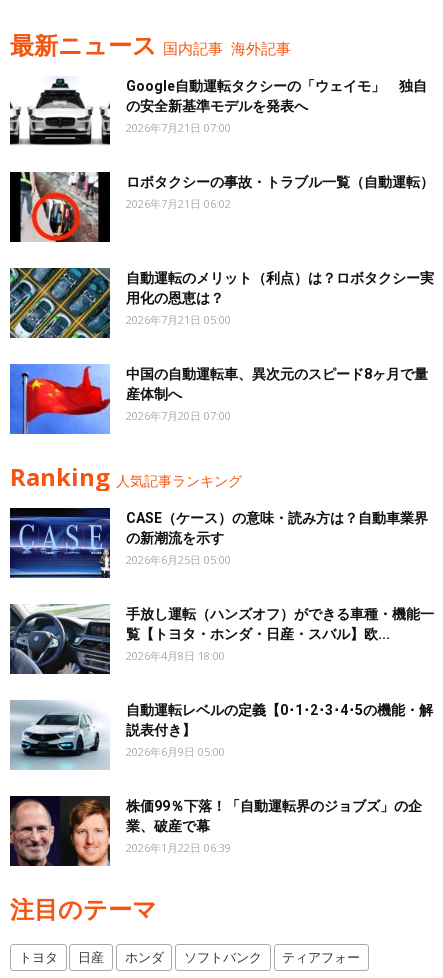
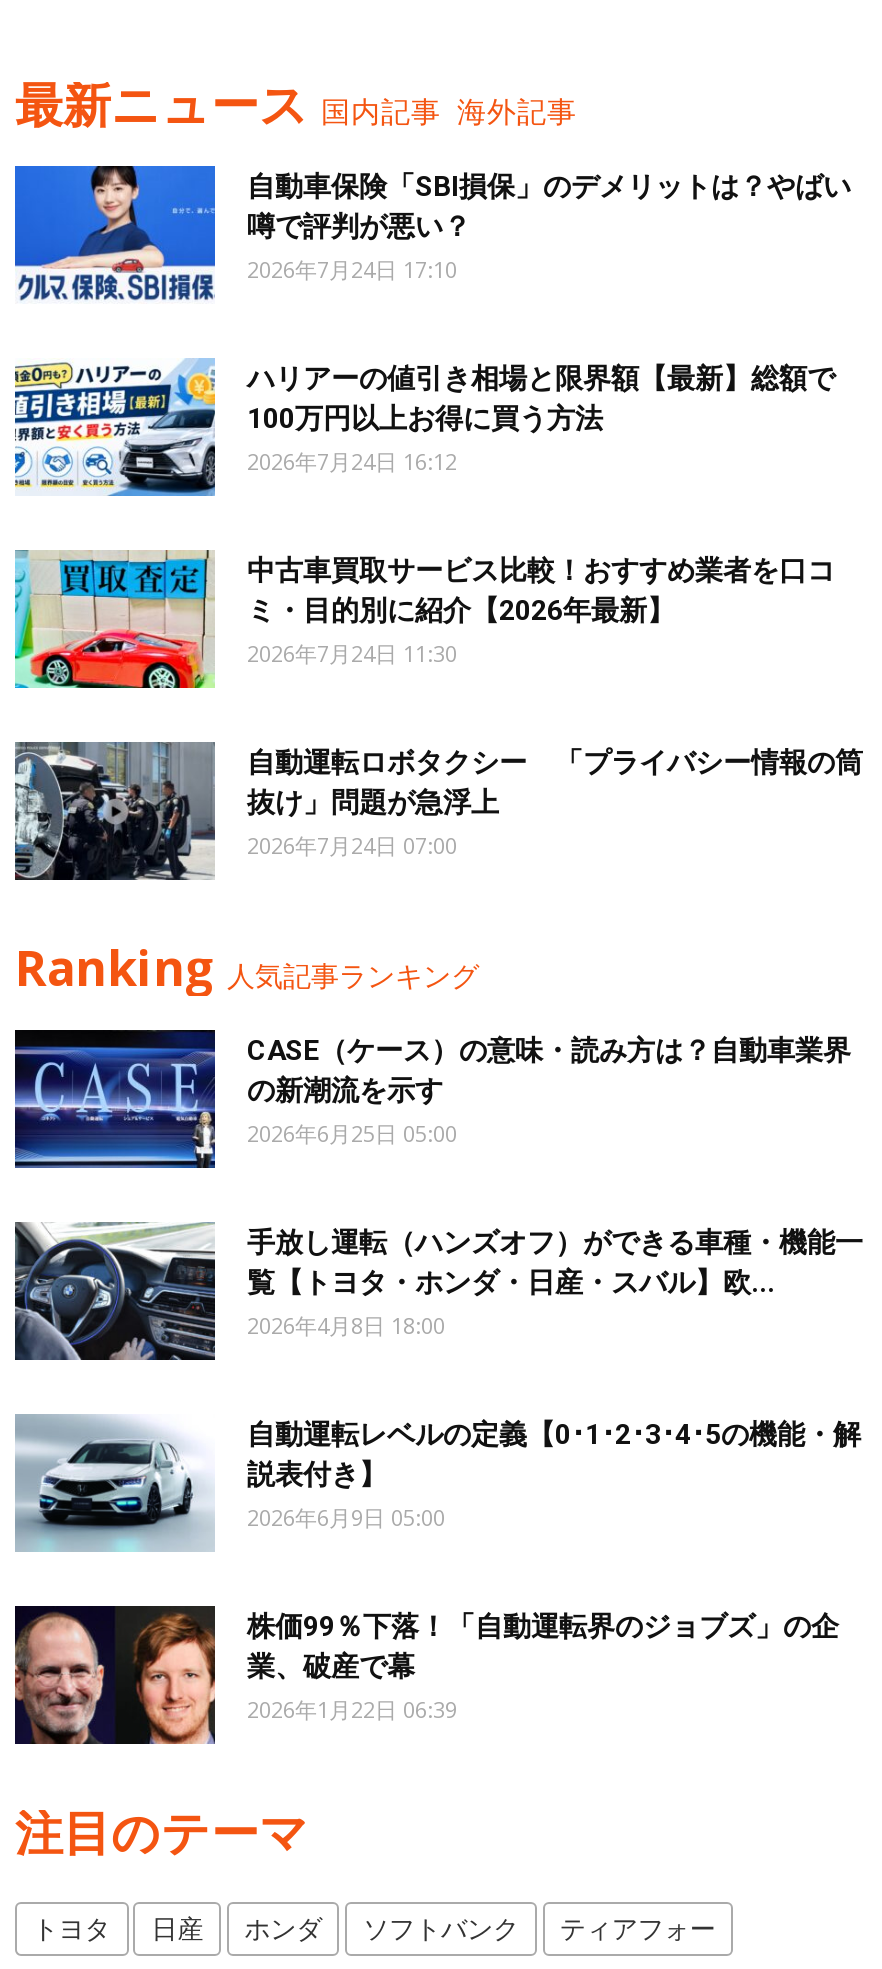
- [image]
- Google自動運転タクシーの「ウェイモ」 独自
- の安全新基準モデルを発表へ
- 2026年7月21日 07:00
+ [image]
+ 自動車保険「SBI損保」のデメリットは？やばい
+ 噂で評判が悪い？
+ 2026年7月24日 17:10

- [image]
- ロボタクシーの事故・トラブル一覧（自動運転）
- 2026年7月21日 06:02
+ [image]
+ ハリアーの値引き相場と限界額【最新】総額で
+ 100万円以上お得に買う方法
+ 2026年7月24日 16:12

- [image]
- 自動運転のメリット（利点）は？ロボタクシー実
- 用化の恩恵は？
- 2026年7月21日 05:00
+ [image]
+ 中古車買取サービス比較！おすすめ業者を口コ
+ ミ・目的別に紹介【2026年最新】
+ 2026年7月24日 11:30

- [image]
- 中国の自動運転車、異次元のスピード8ヶ月で量
- 産体制へ
- 2026年7月20日 07:00
+ [image]
+ 自動運転ロボタクシー 「プライバシー情報の筒
+ 抜け」問題が急浮上
+ 2026年7月24日 07:00
